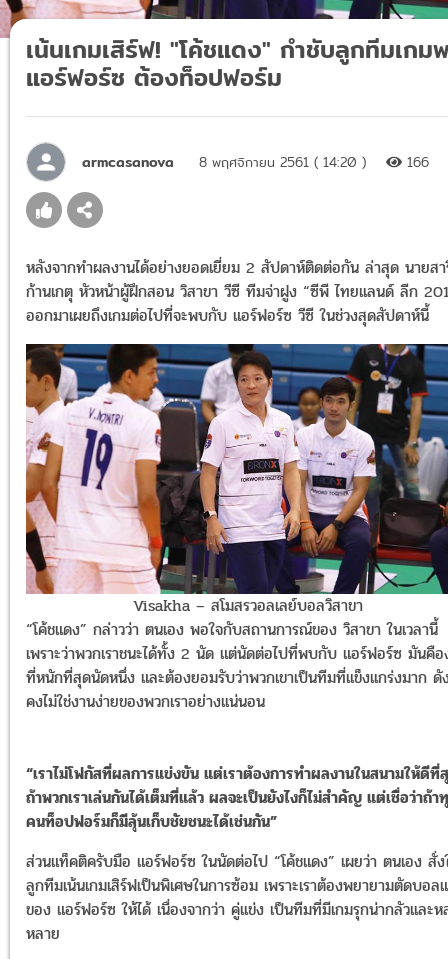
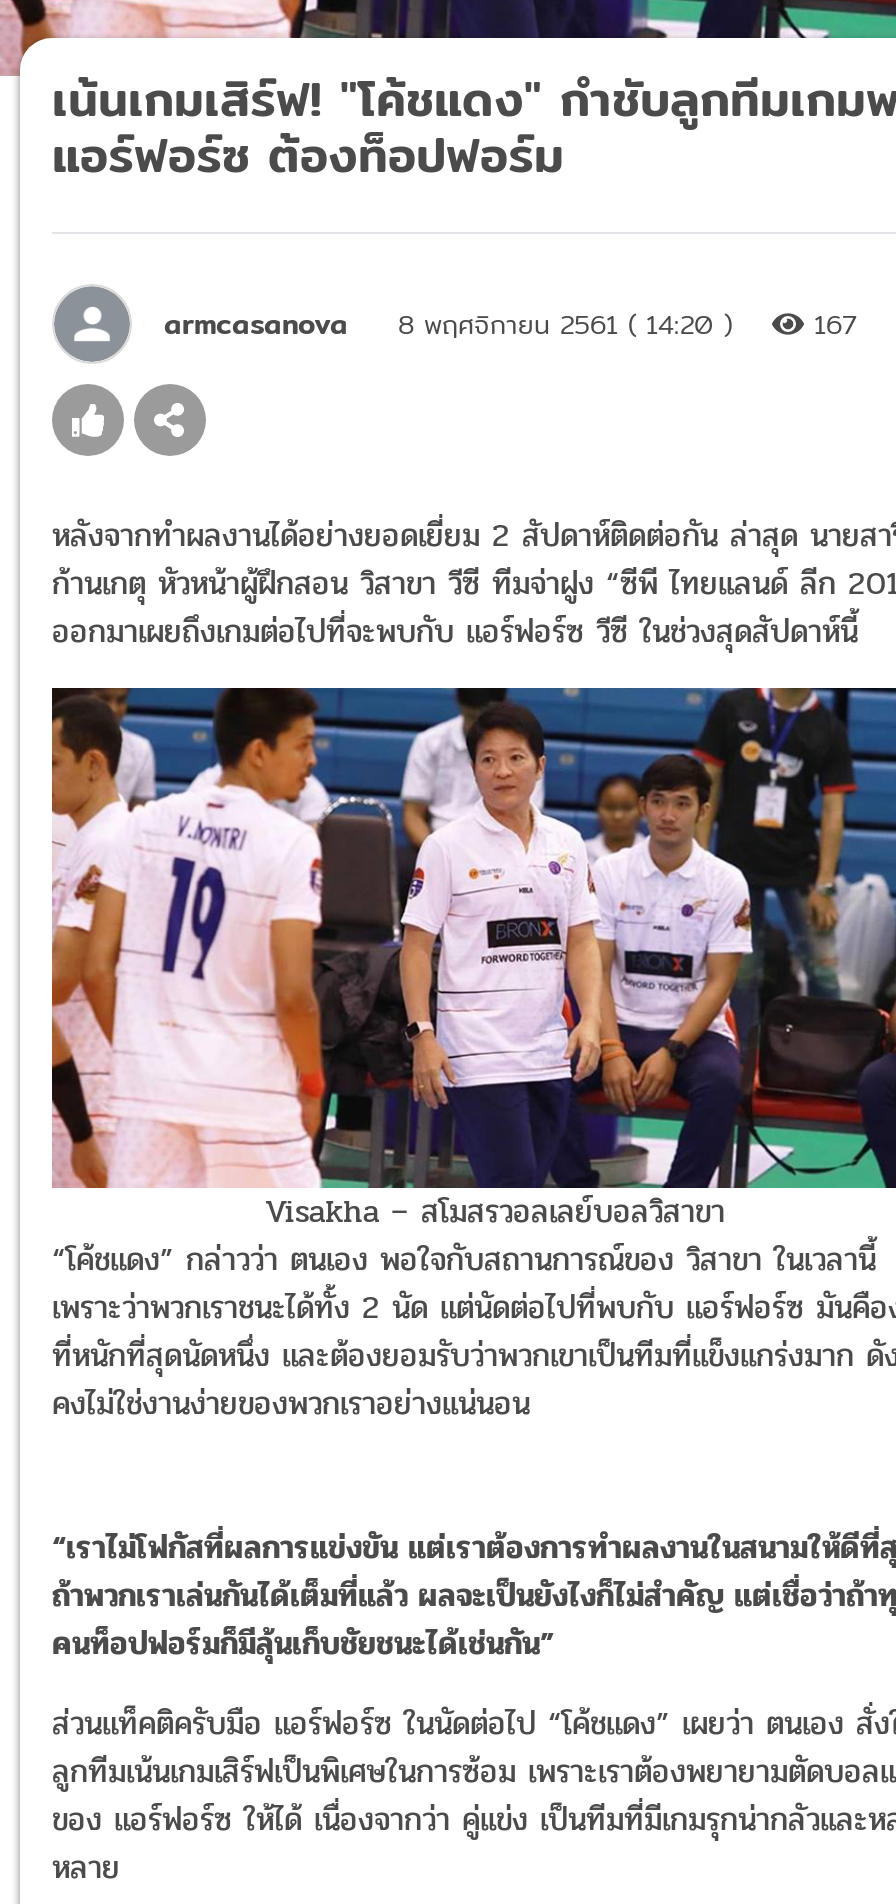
- 166
+ 167
